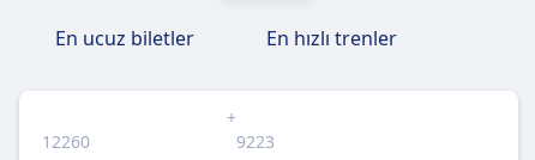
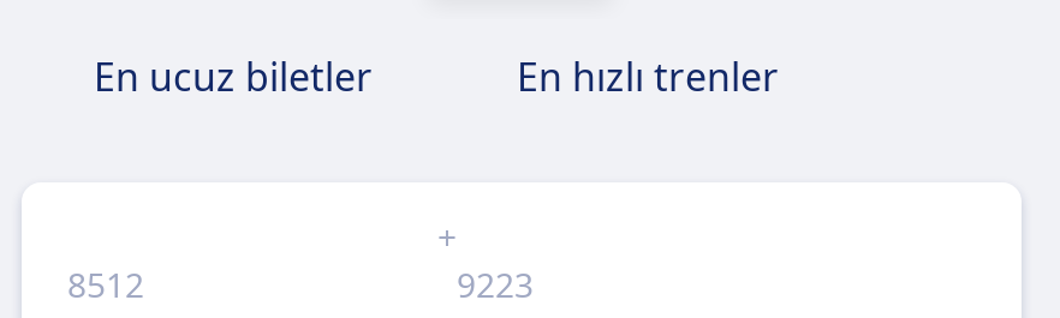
- 12260
+ 8512
